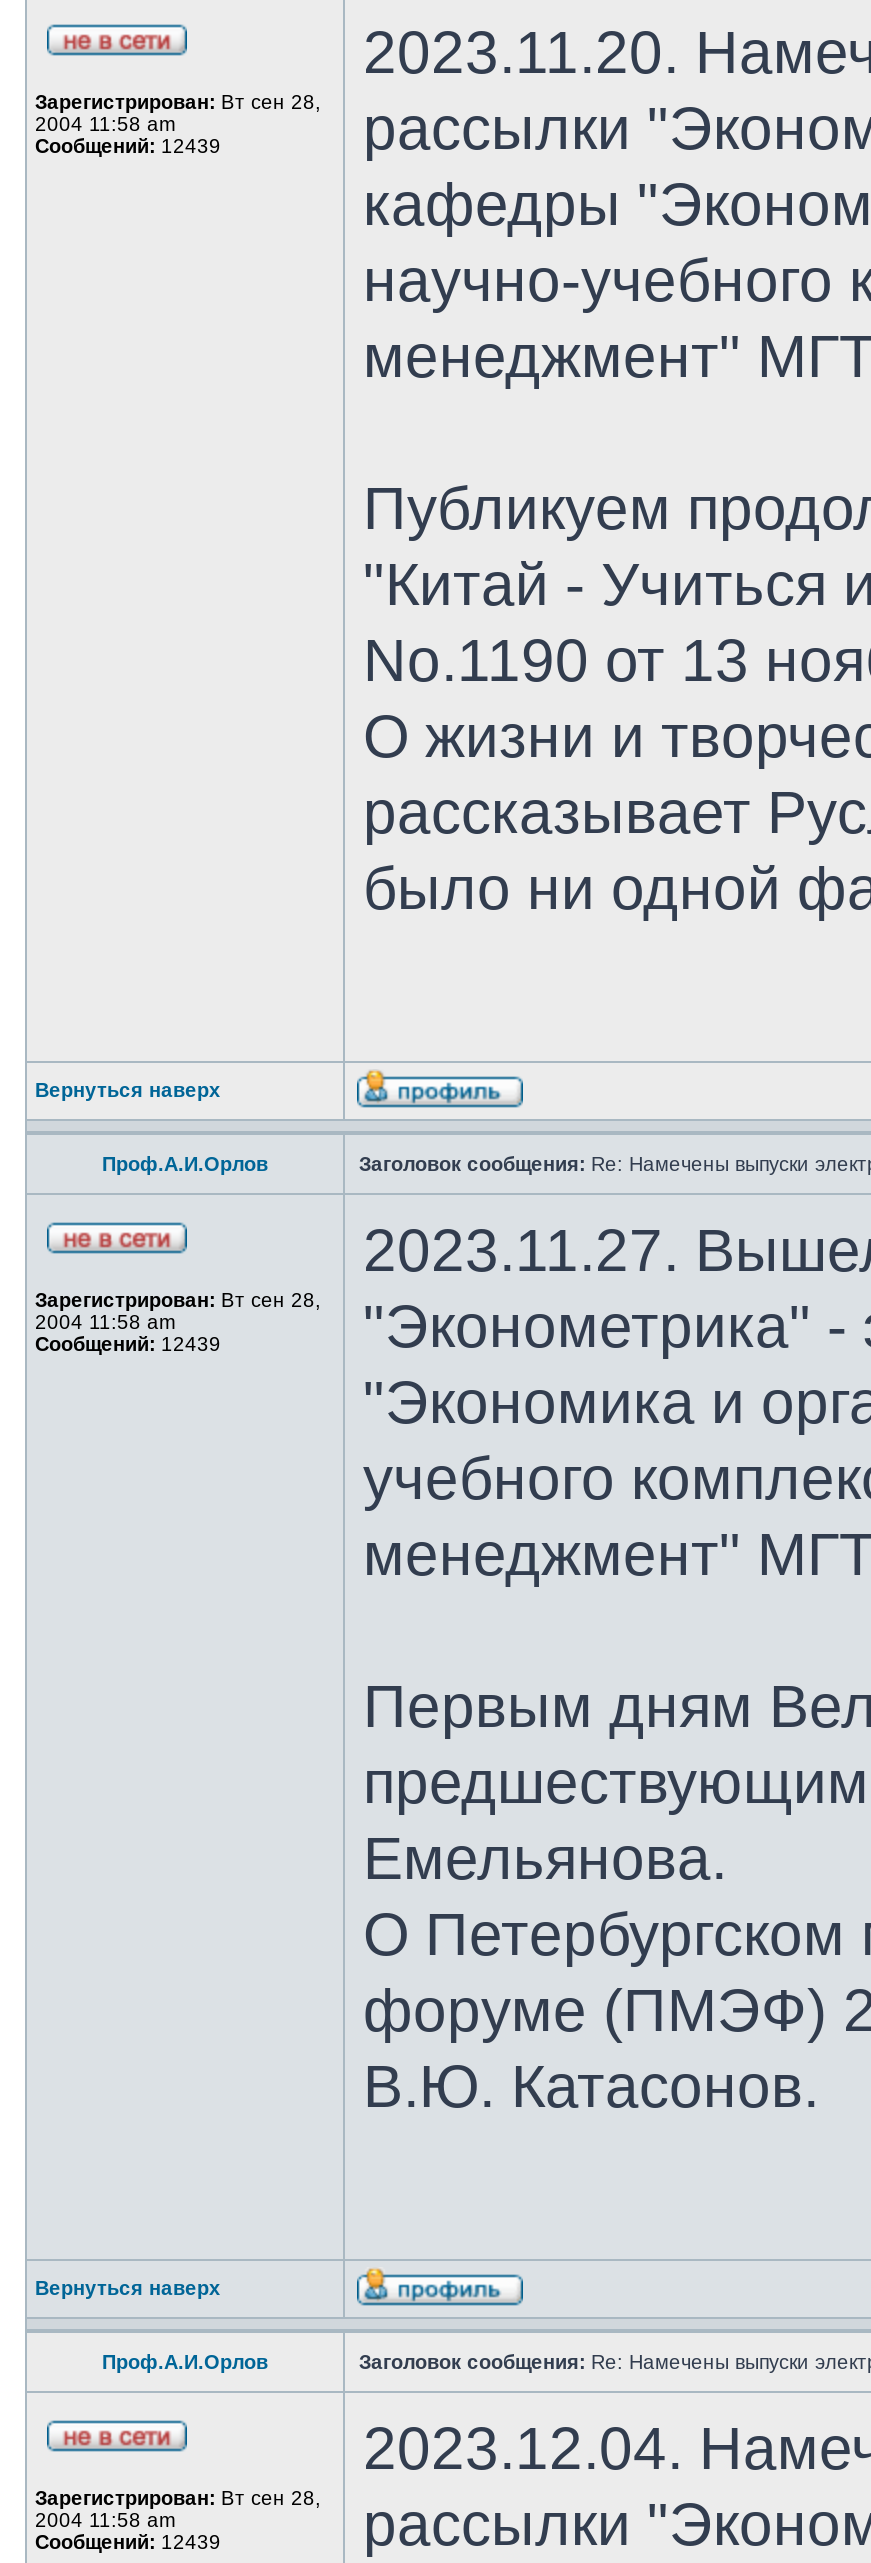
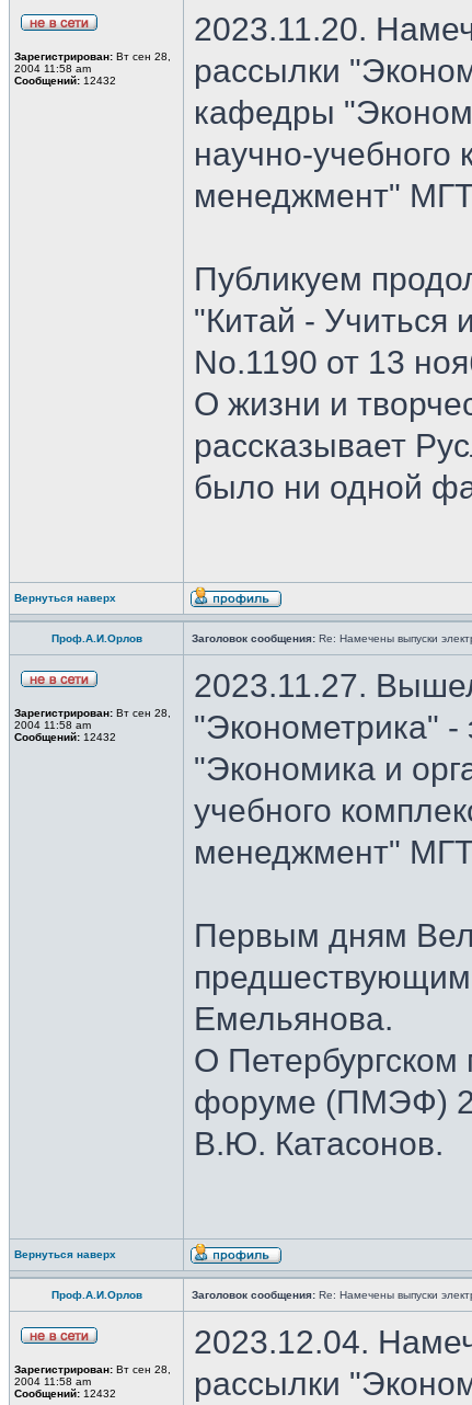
- Сообщений: 12439
+ Сообщений: 12432

- Сообщений: 12439
+ Сообщений: 12432

- Сообщений: 12439
+ Сообщений: 12432
